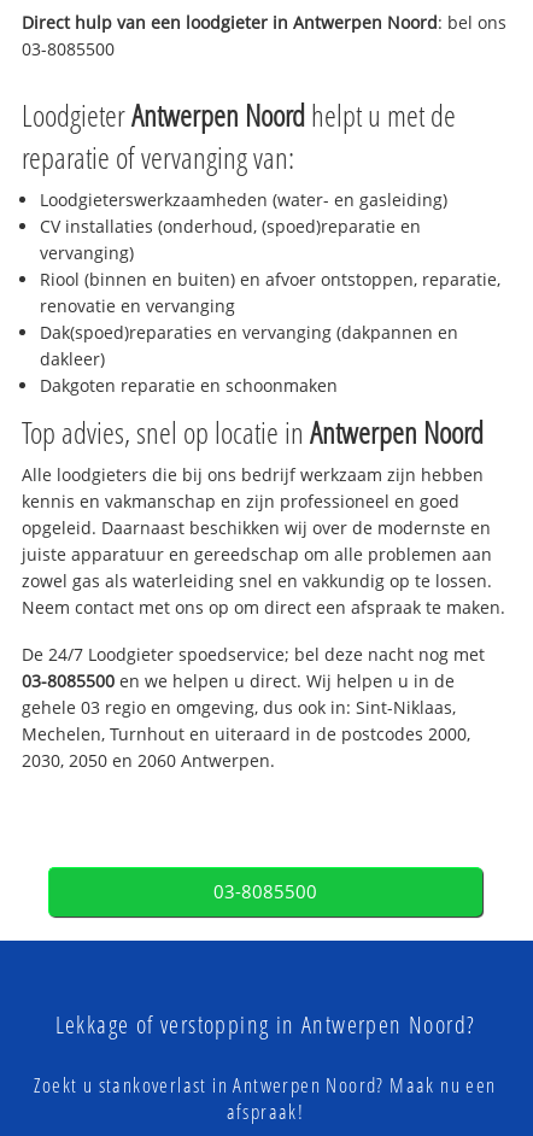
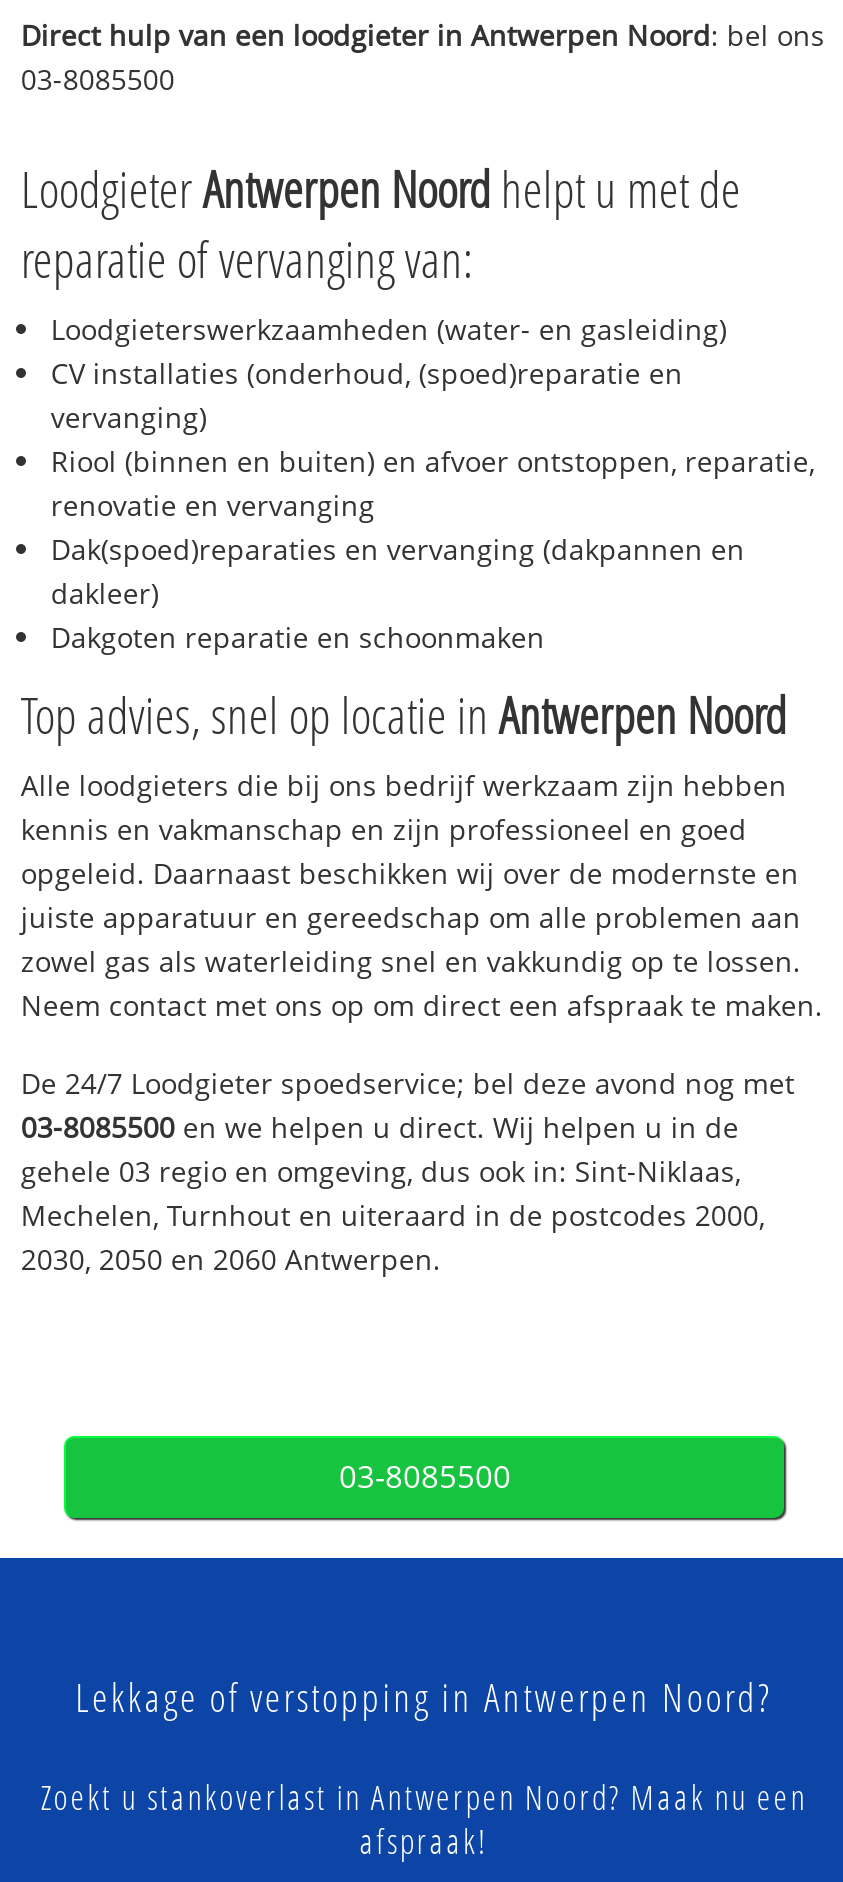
- De 24/7 Loodgieter spoedservice; bel deze nacht nog met
+ De 24/7 Loodgieter spoedservice; bel deze avond nog met
